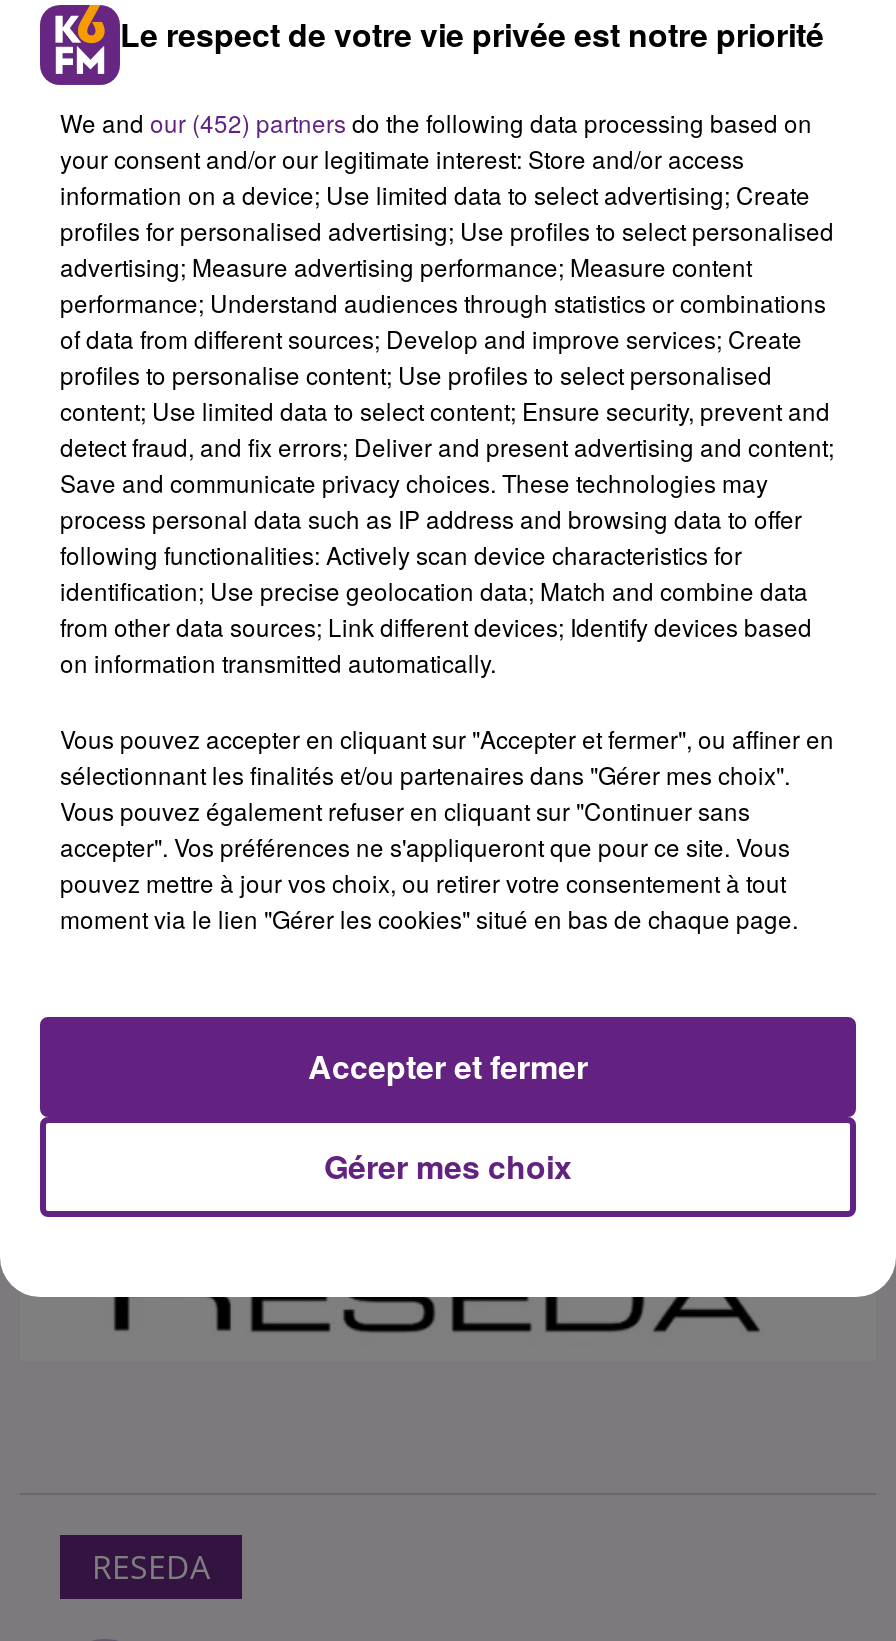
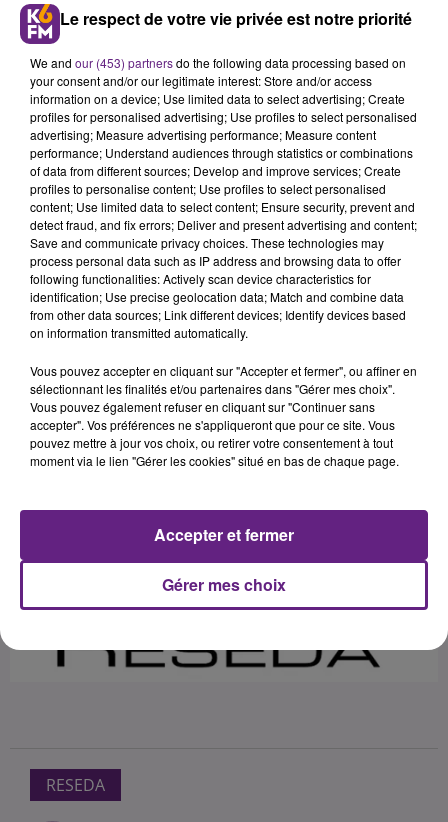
- We and our (452) partners do the following data processing based on
+ We and our (453) partners do the following data processing based on
